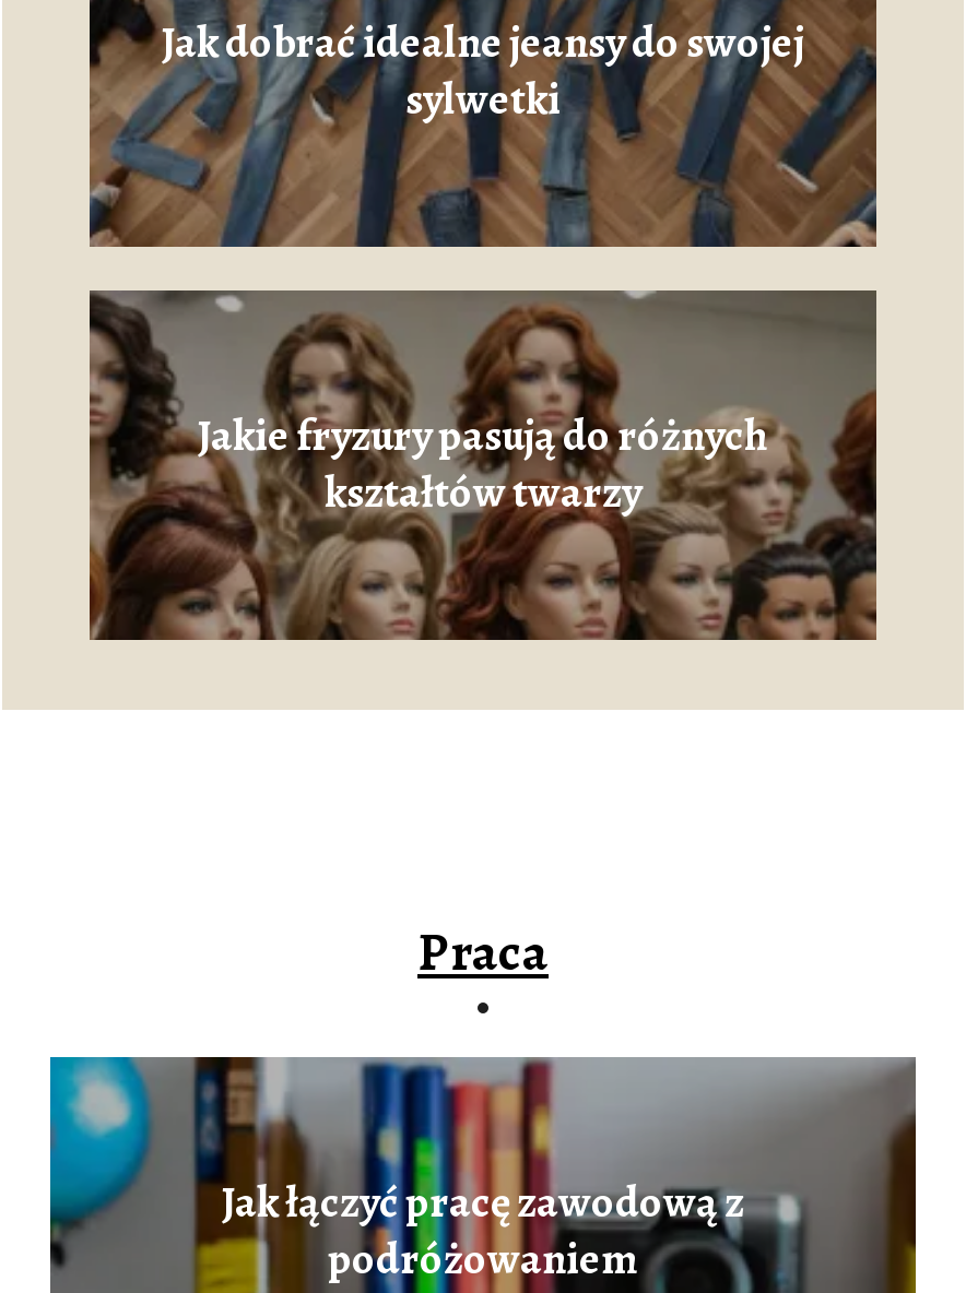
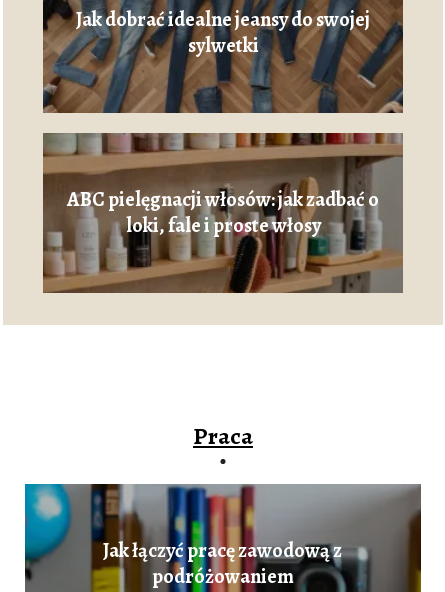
- [image]
- Jakie fryzury pasują do różnych
- kształtów twarzy
+ [image]
+ ABC pielęgnacji włosów: jak zadbać o
+ loki, fale i proste włosy
